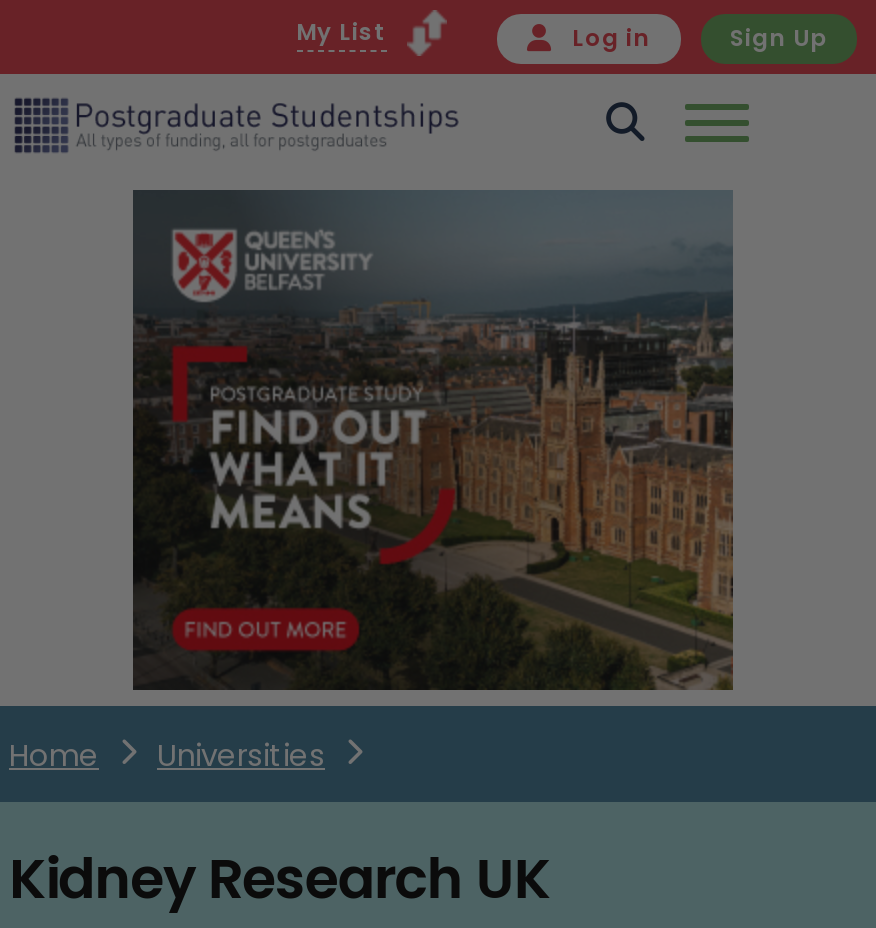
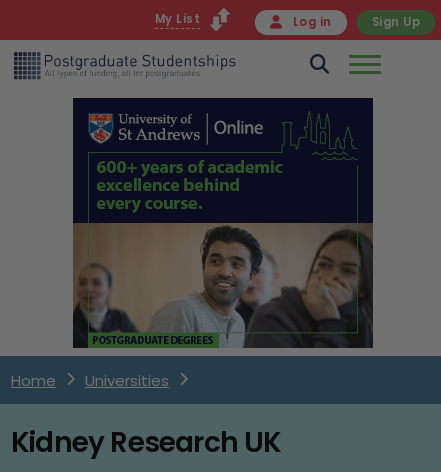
- [image]
+ [image]
